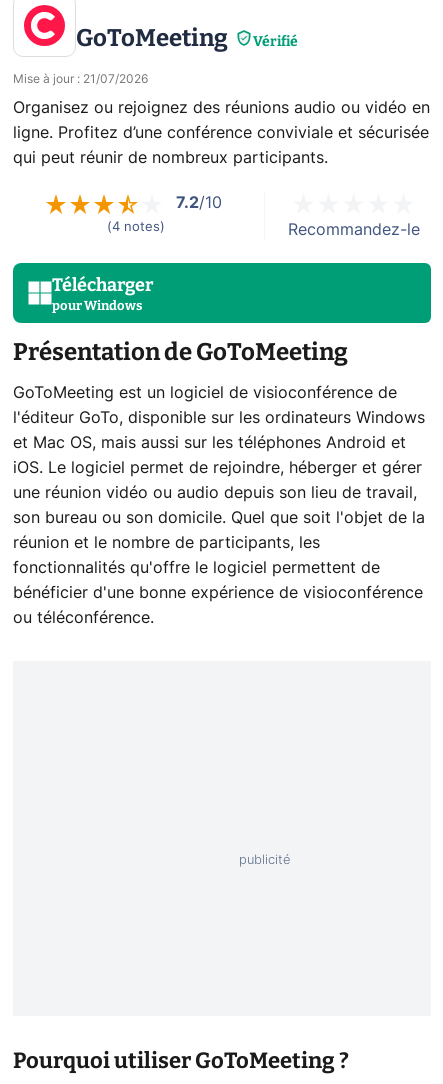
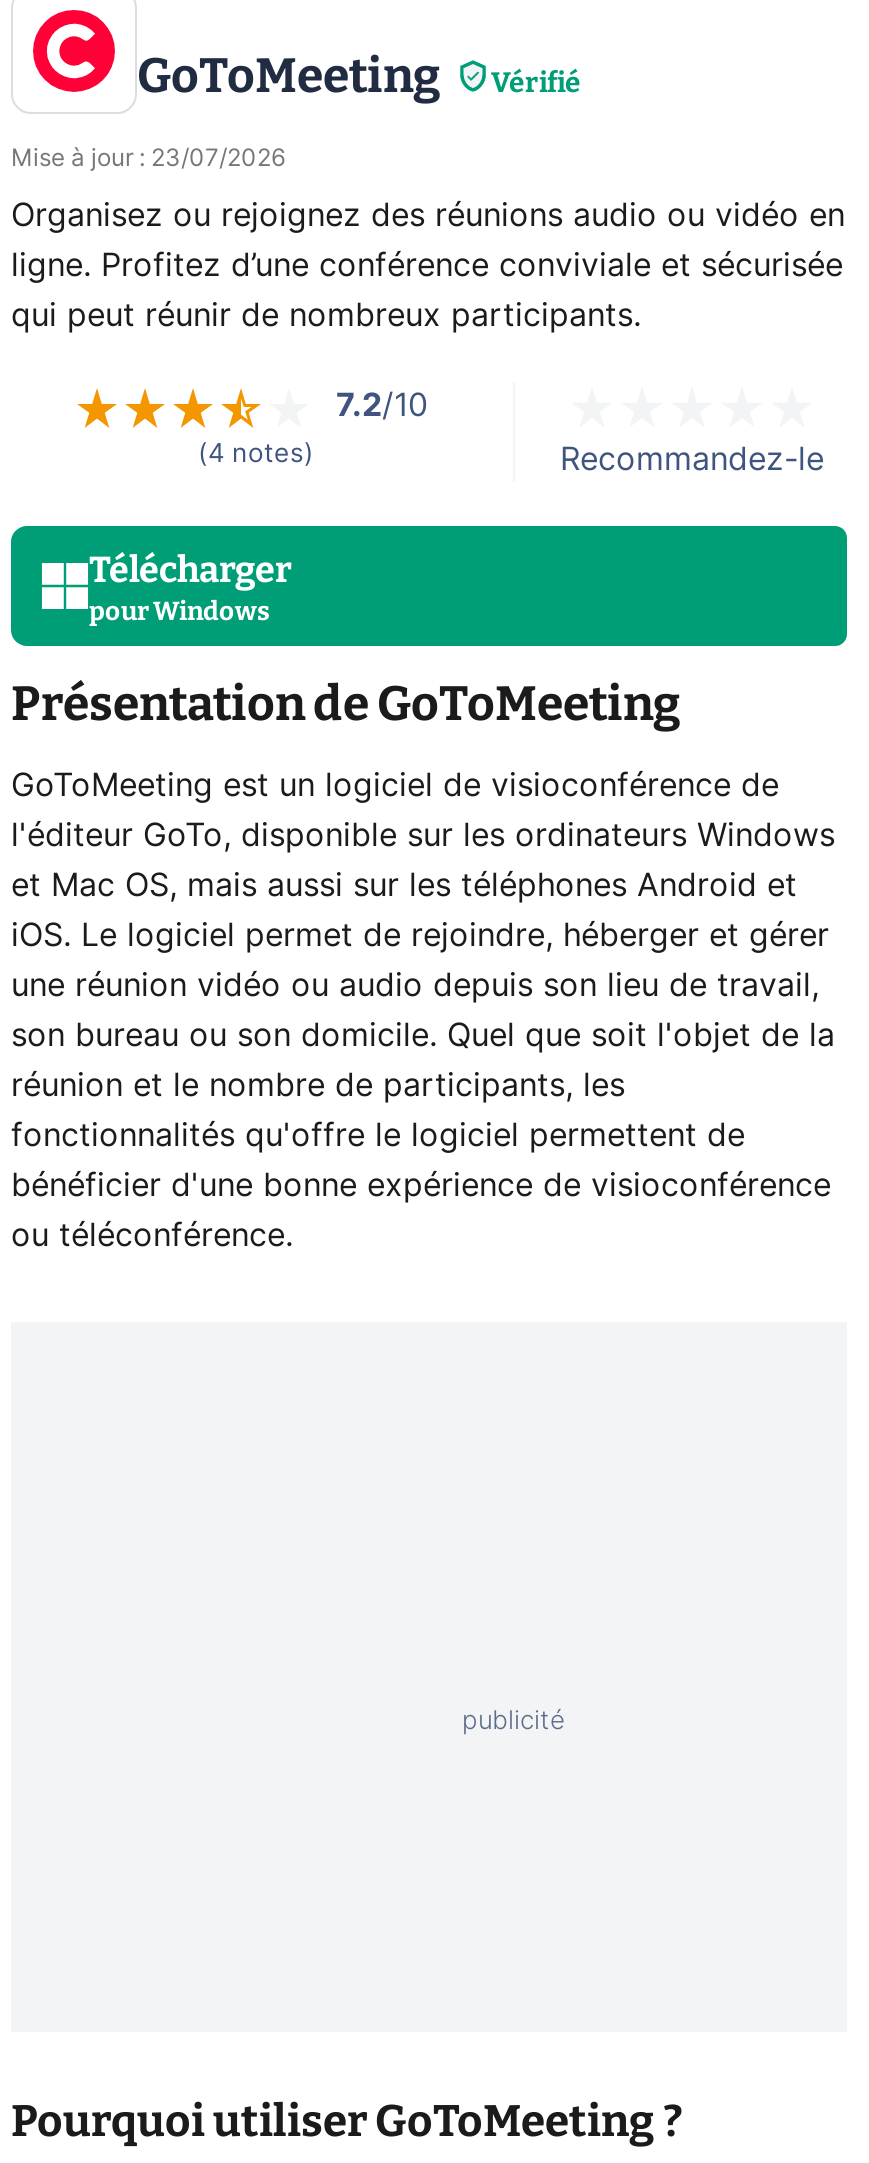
- Mise à jour: 21/07/2026
+ Mise à jour: 23/07/2026
